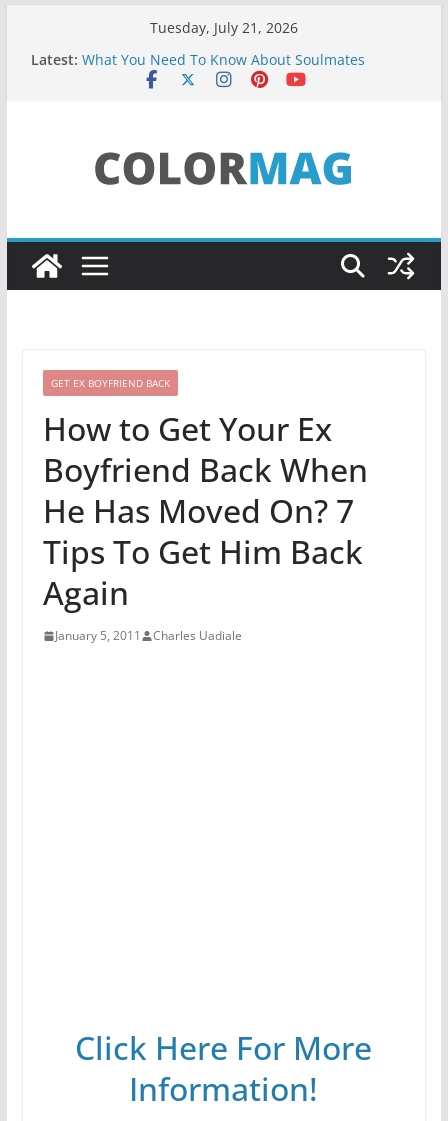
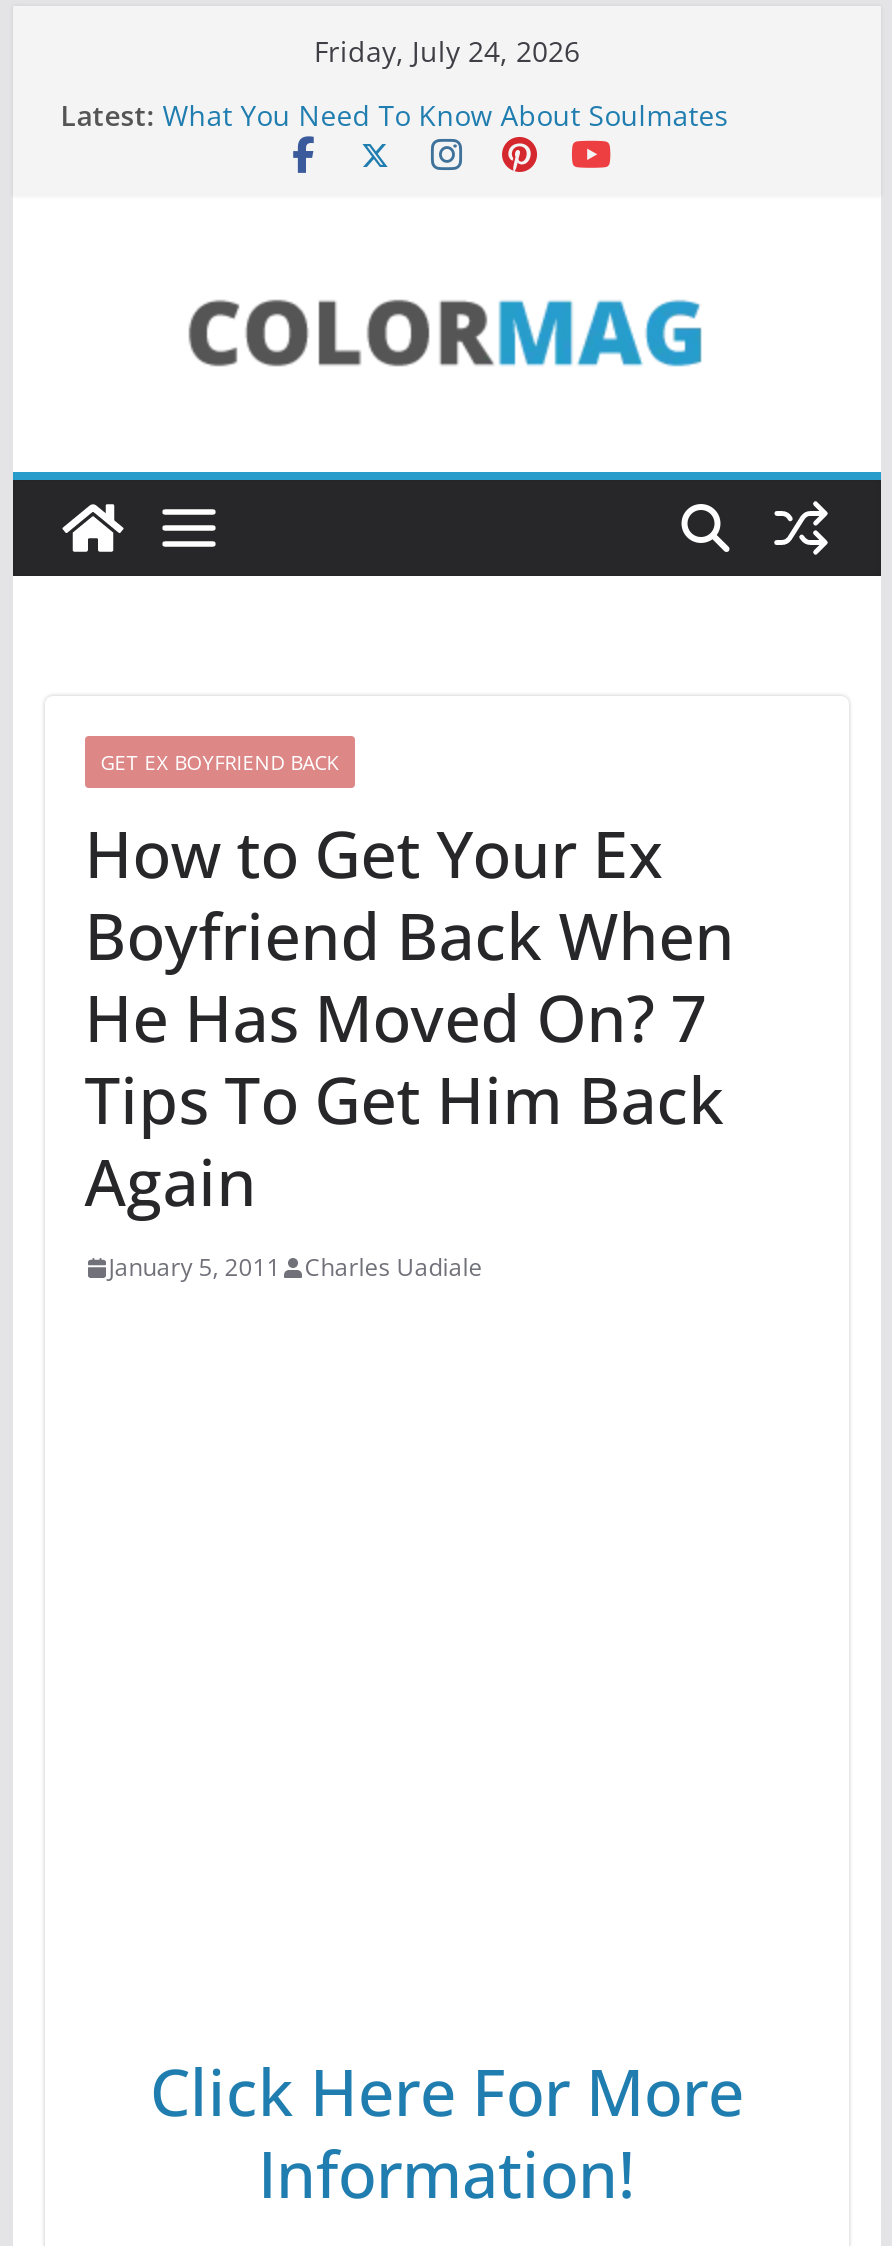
- Tuesday, July 21, 2026
+ Friday, July 24, 2026
